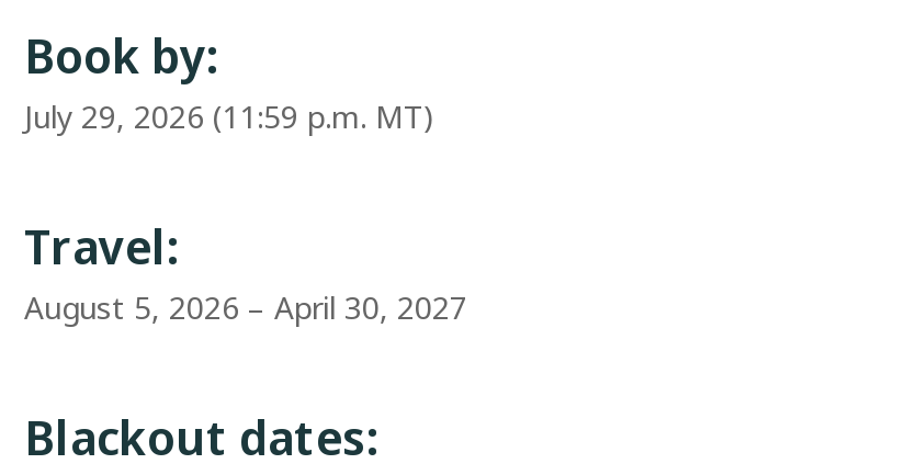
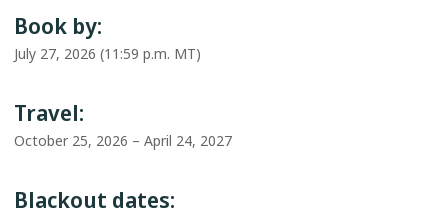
- July 29, 2026 (11:59 p.m. MT)
+ July 27, 2026 (11:59 p.m. MT)

- August 5, 2026 – April 30, 2027
+ October 25, 2026 – April 24, 2027
